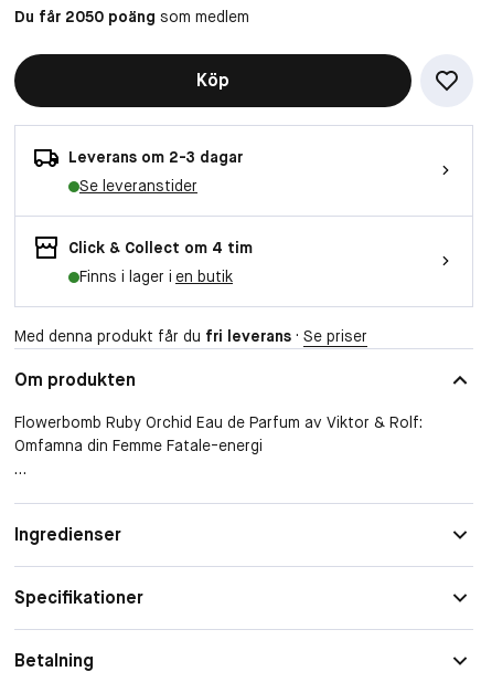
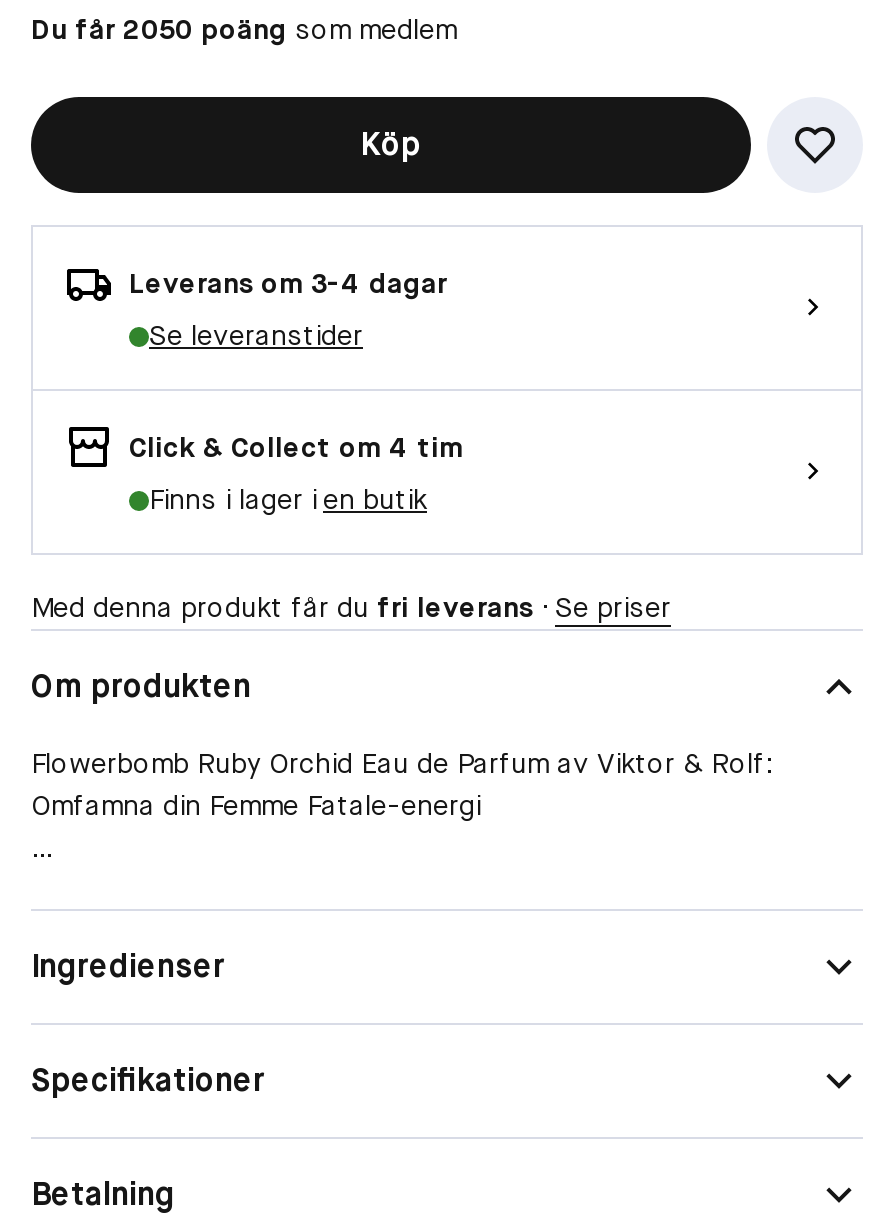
- Leverans om 2-3 dagar
+ Leverans om 3-4 dagar
